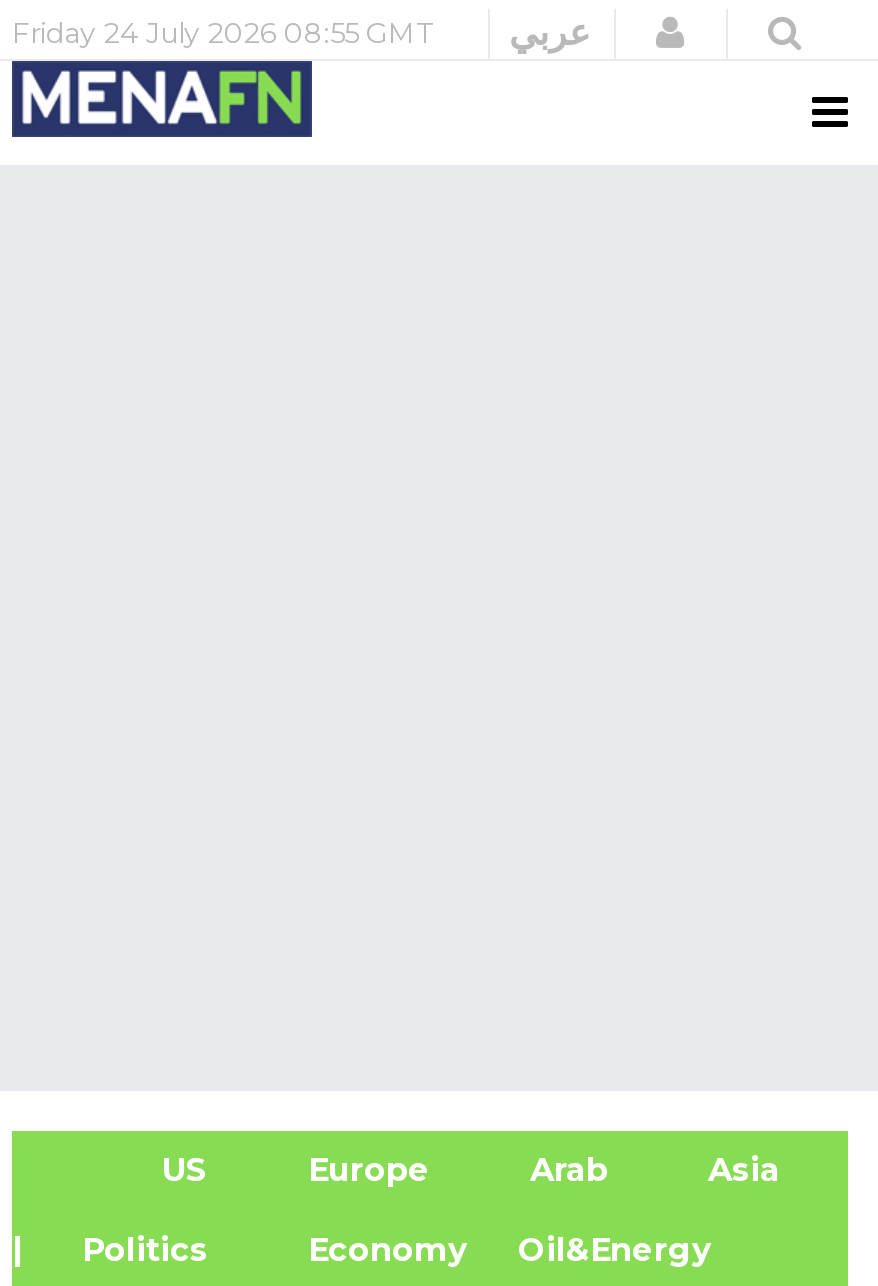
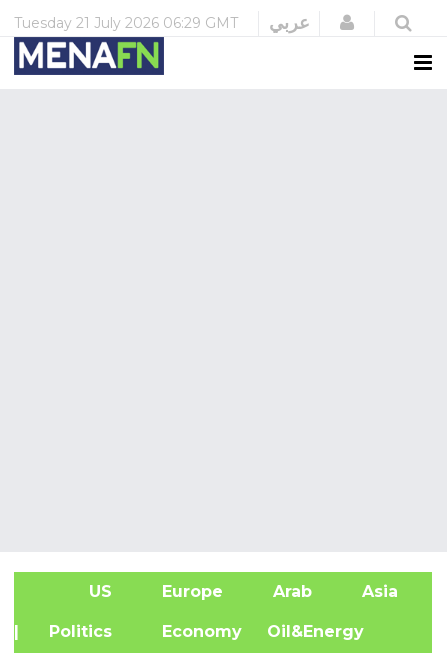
- Friday 24 July 2026 08:55 GMT
+ Tuesday 21 July 2026 06:29 GMT
